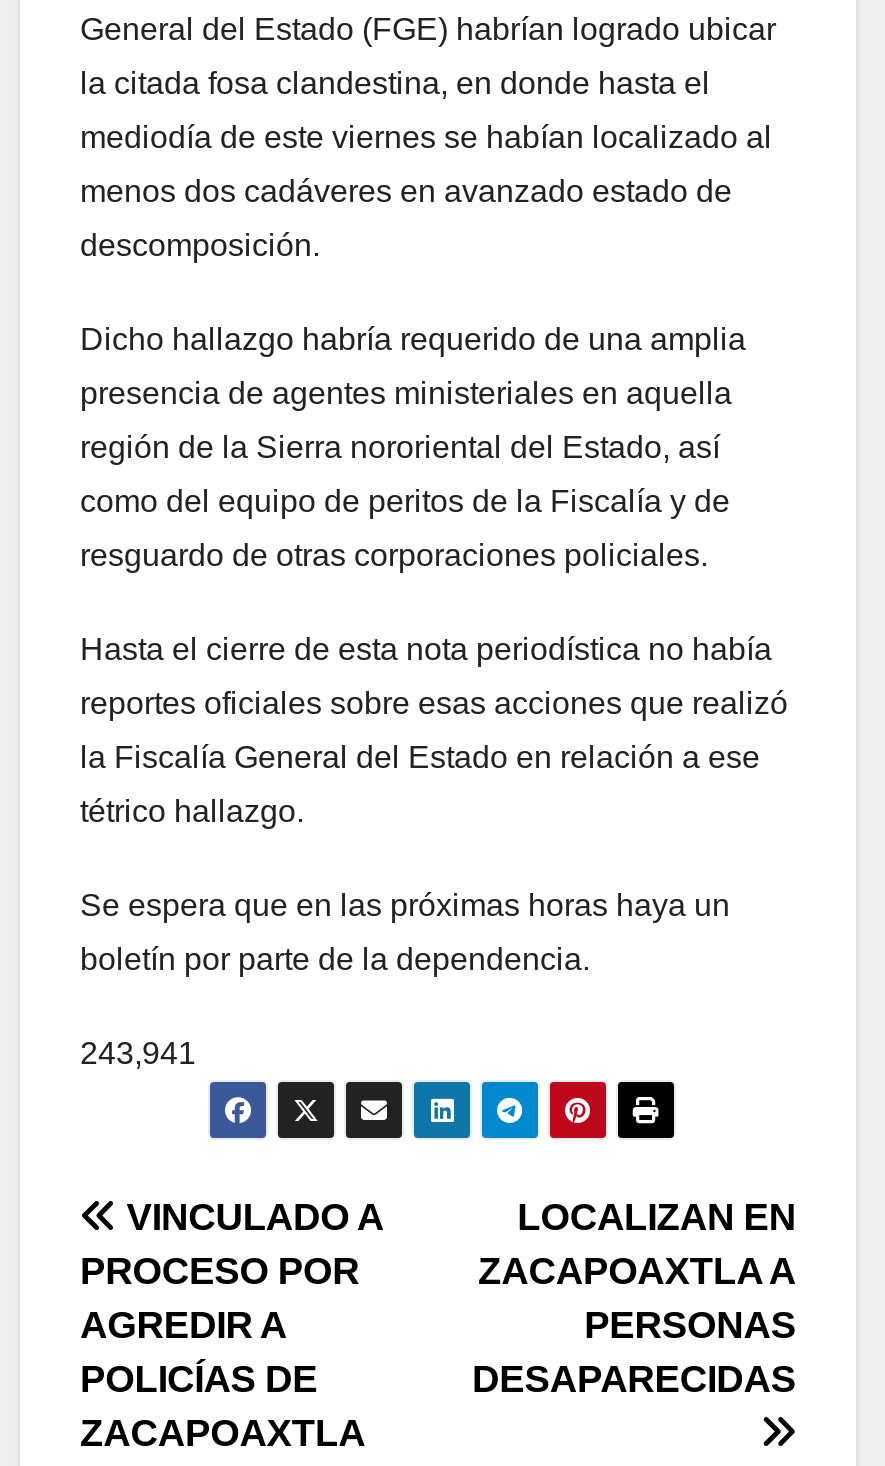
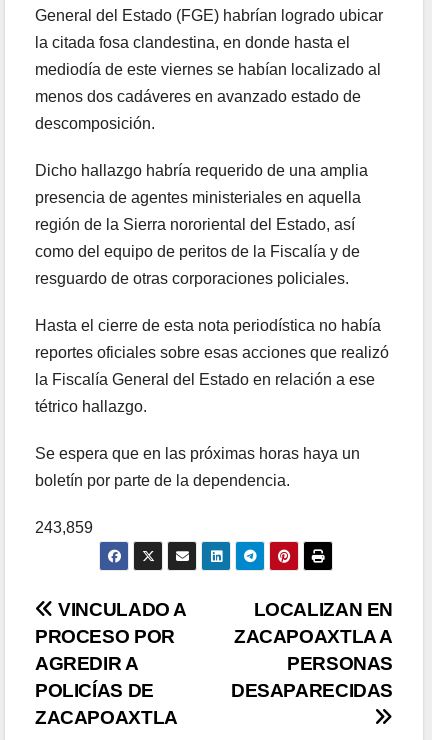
- 243,941
+ 243,859
